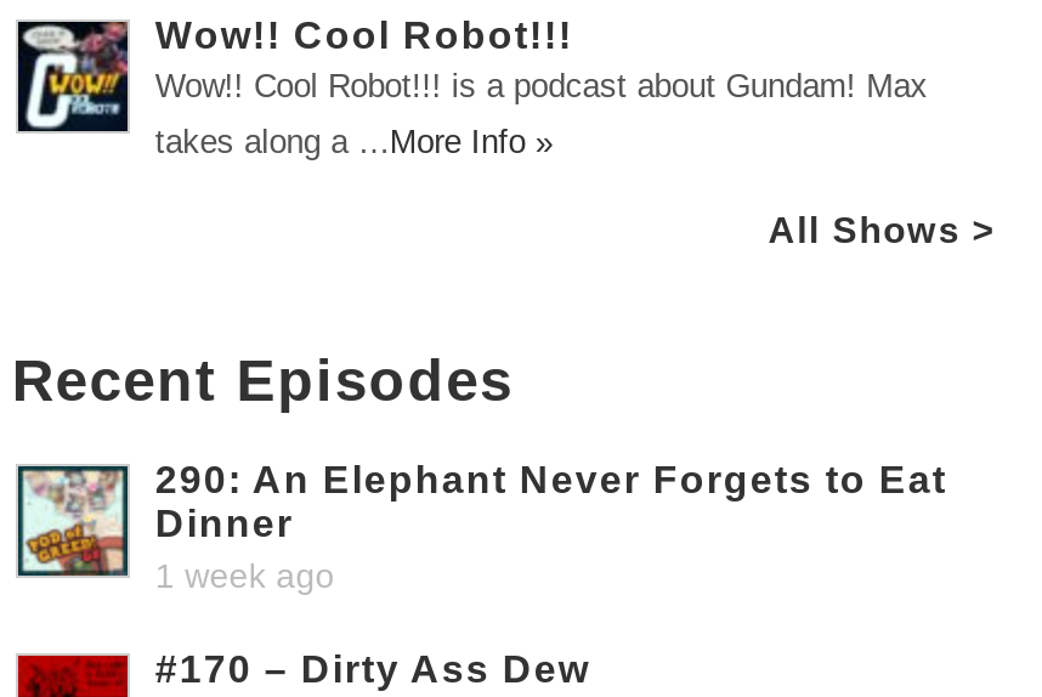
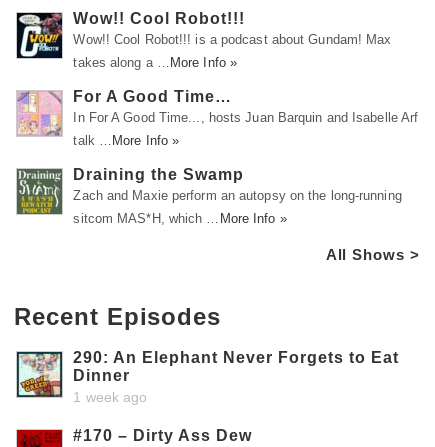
+ [image]
+ For A Good Time…
+ In For A Good Time..., hosts Juan Barquin and Isabelle Arf
+ talk … More Info »
+ Draining the Swamp
+ Zach and Maxie perform an autopsy on the long-running
+ sitcom MAS*H, which … More Info »

+ [image]
